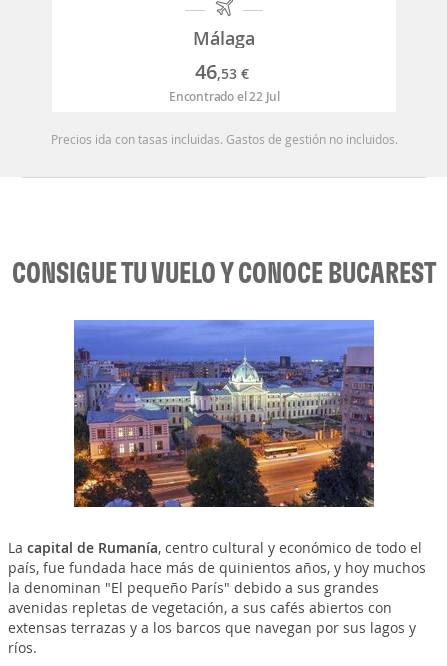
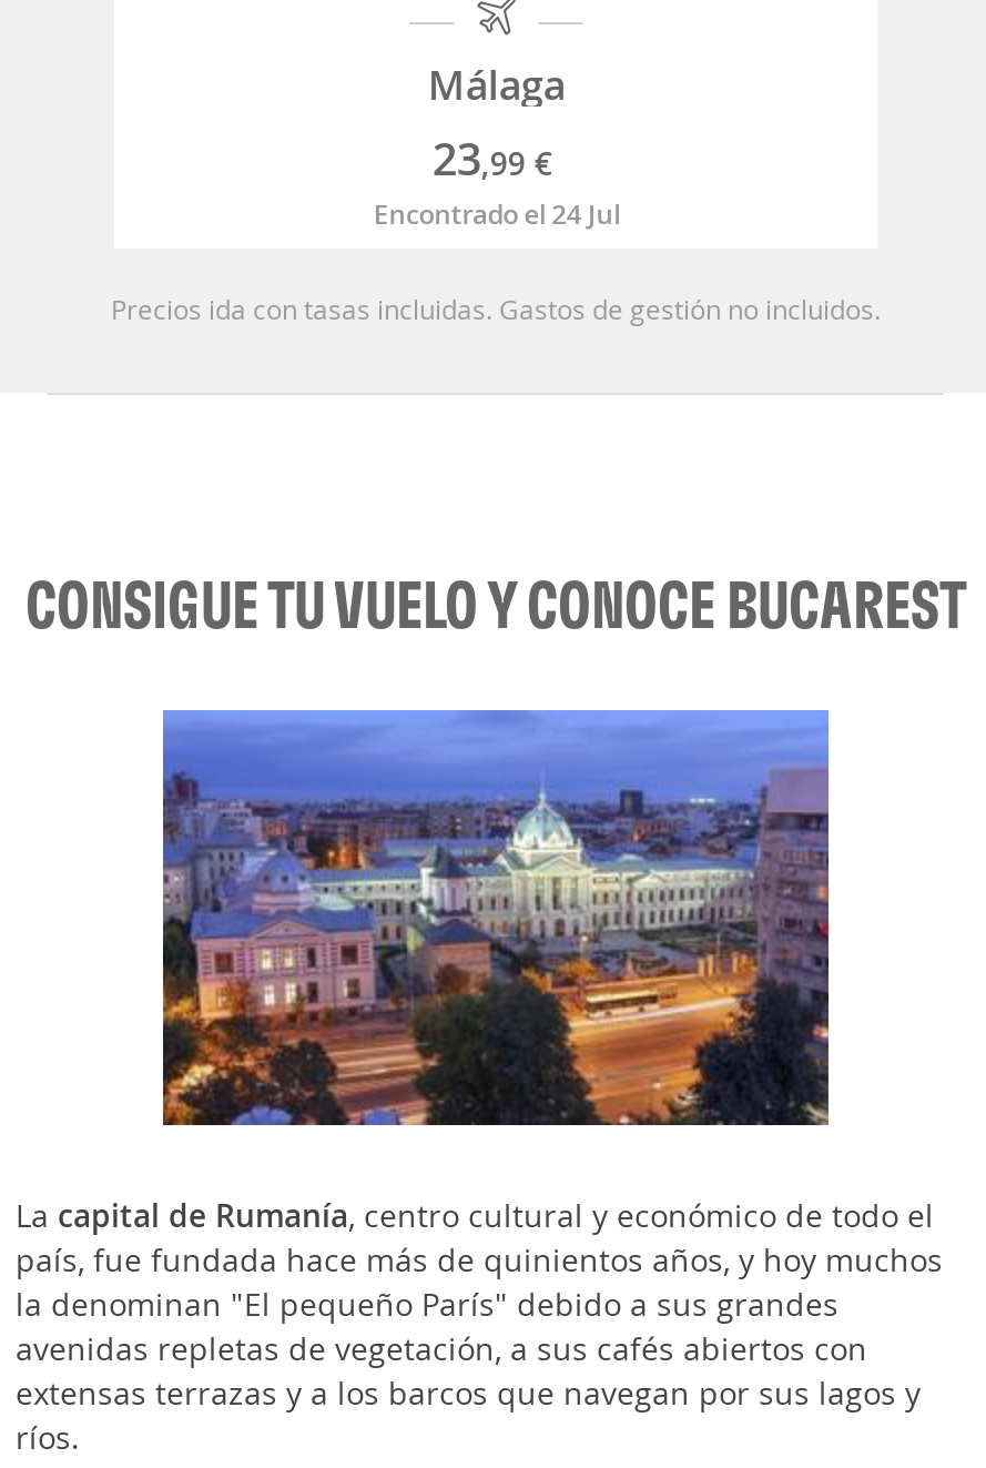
- 46,53 €
+ 23,99 €

- Encontrado el 22 Jul
+ Encontrado el 24 Jul
